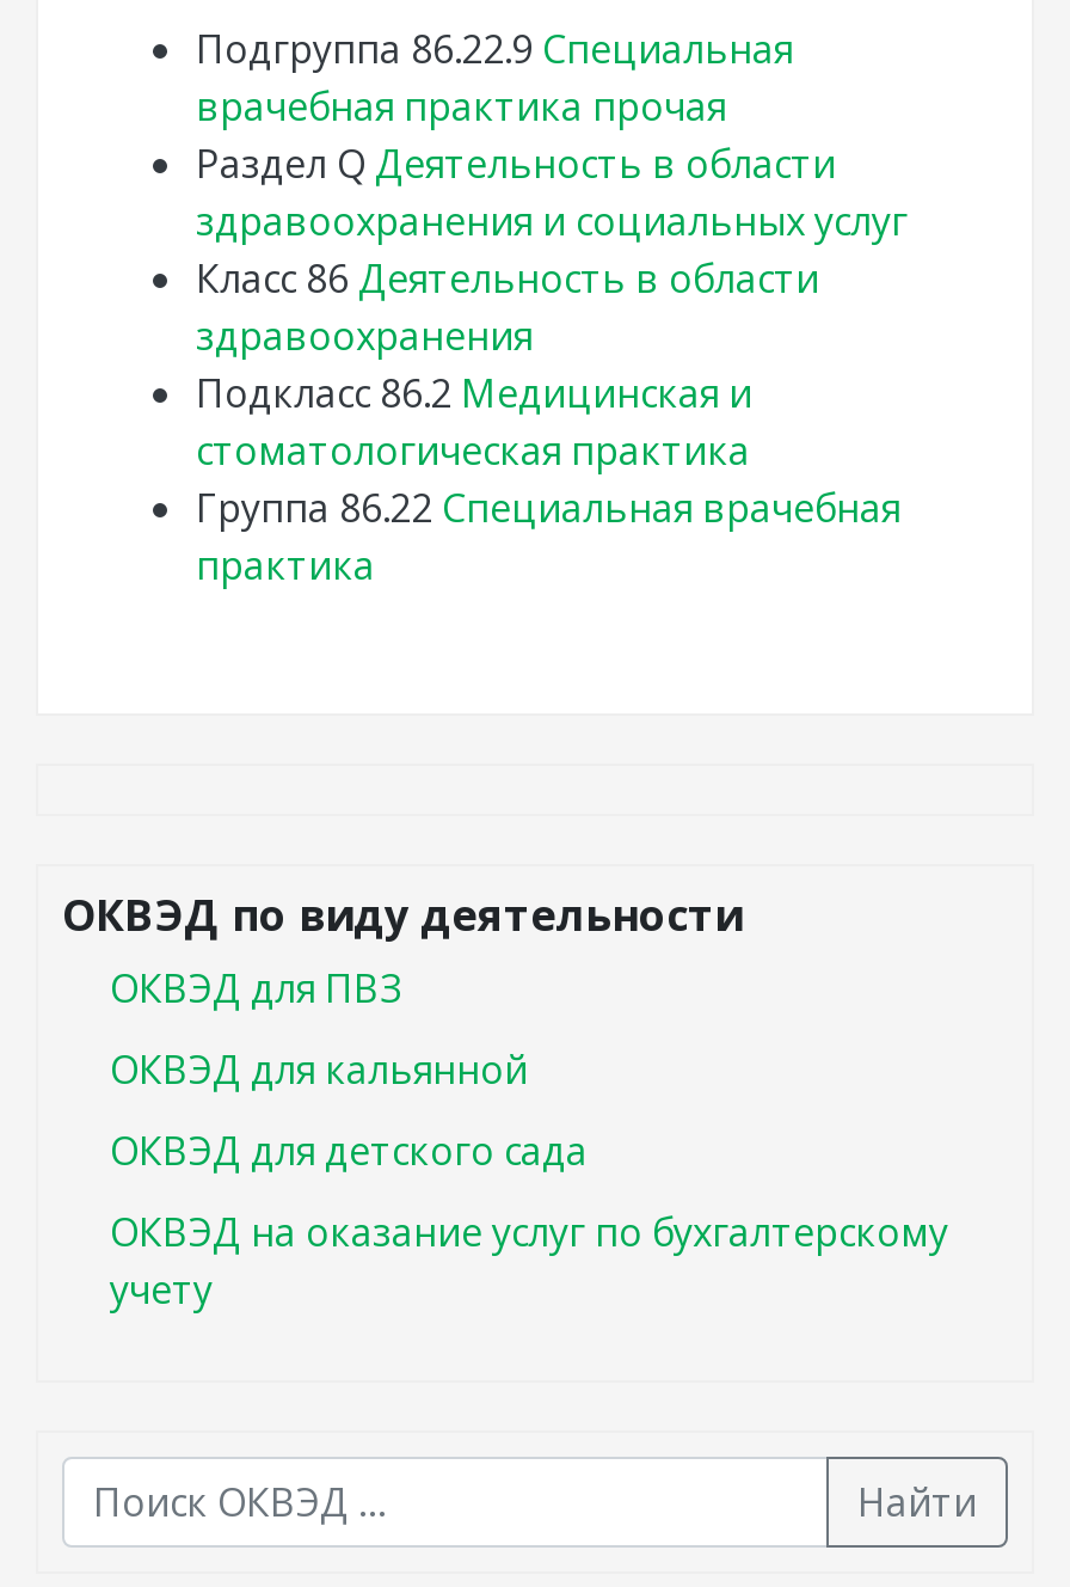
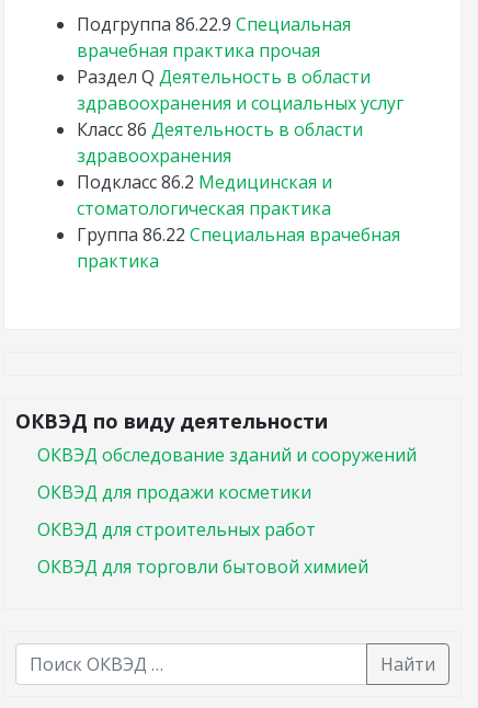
- ОКВЭД для ПВЗ
+ ОКВЭД обследование зданий и сооружений

- ОКВЭД для кальянной
+ ОКВЭД для продажи косметики

- ОКВЭД для детского сада
+ ОКВЭД для строительных работ

- ОКВЭД на оказание услуг по бухгалтерскому
- учету
+ ОКВЭД для торговли бытовой химией
